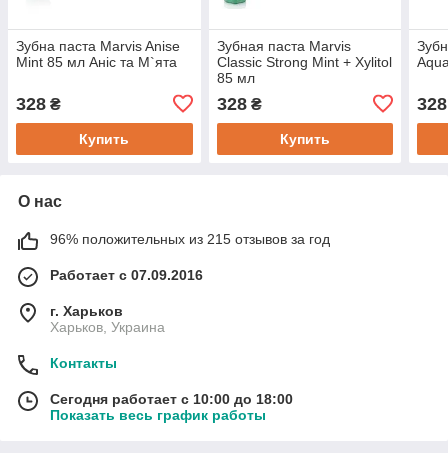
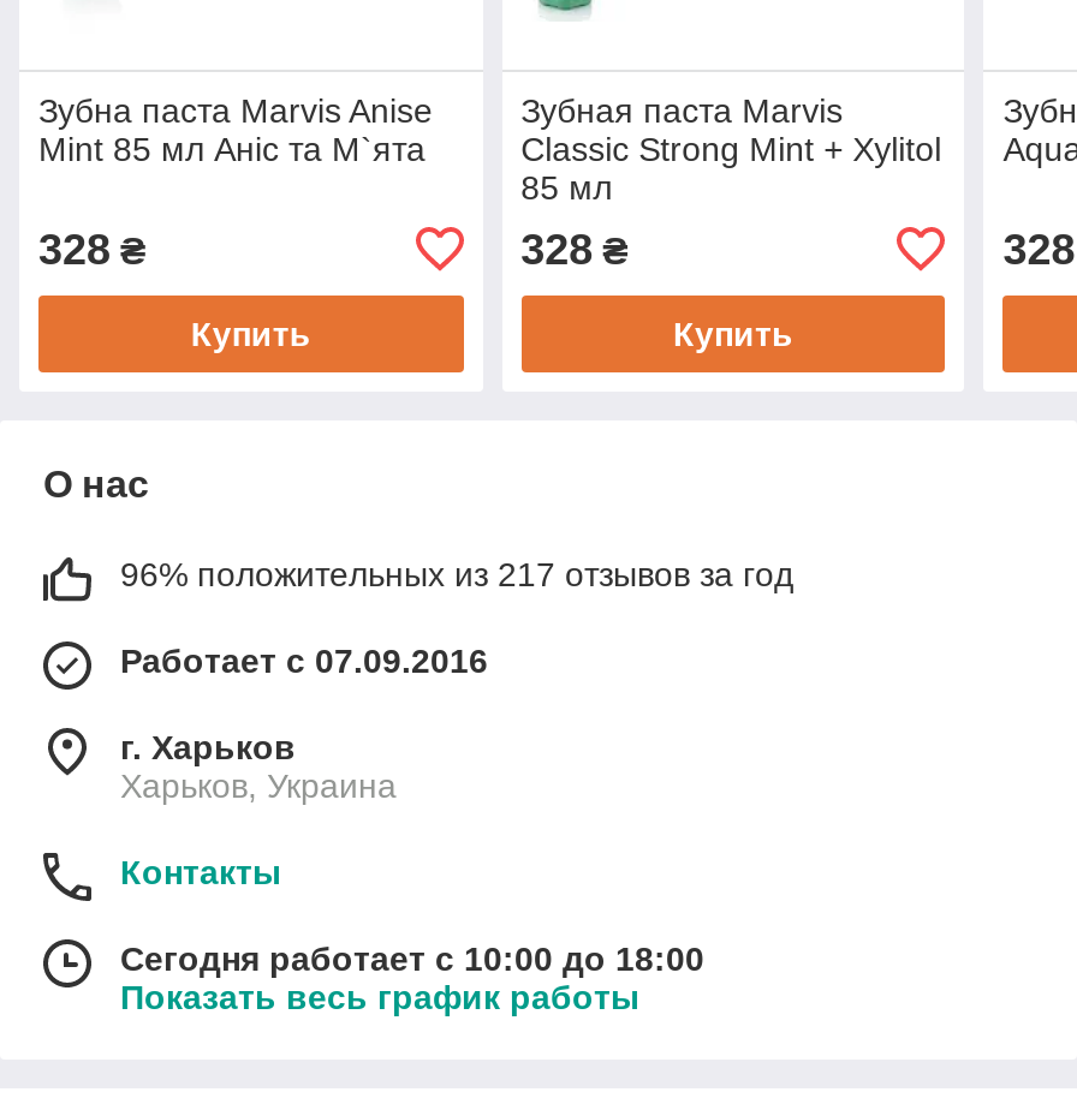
- 96% положительных из 215 отзывов за год
+ 96% положительных из 217 отзывов за год
